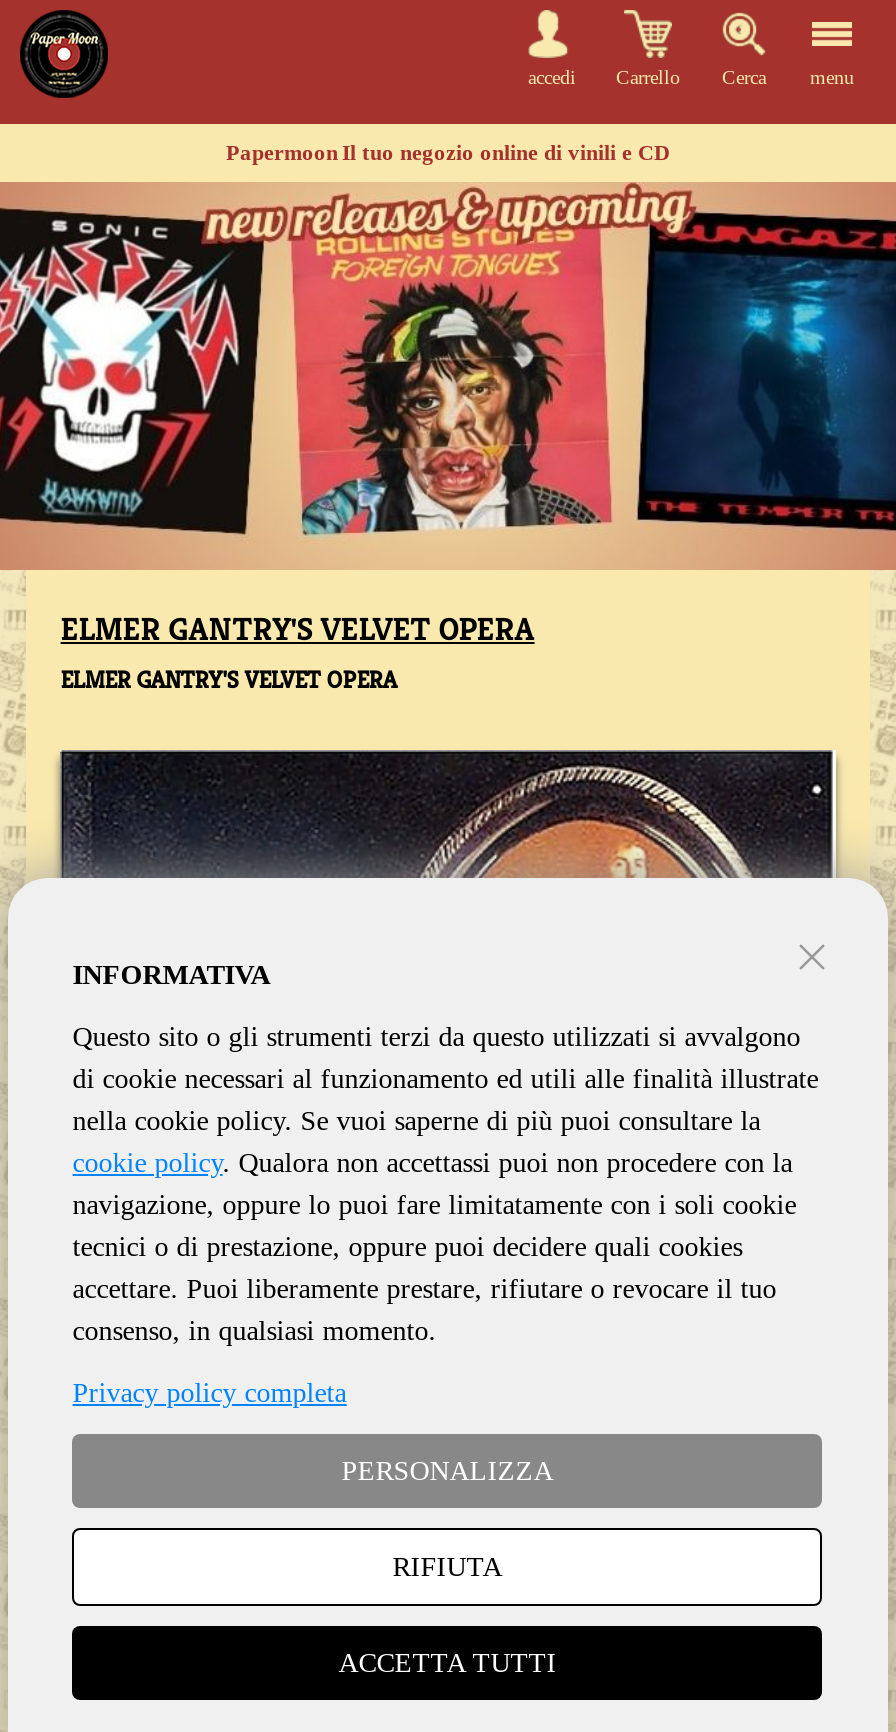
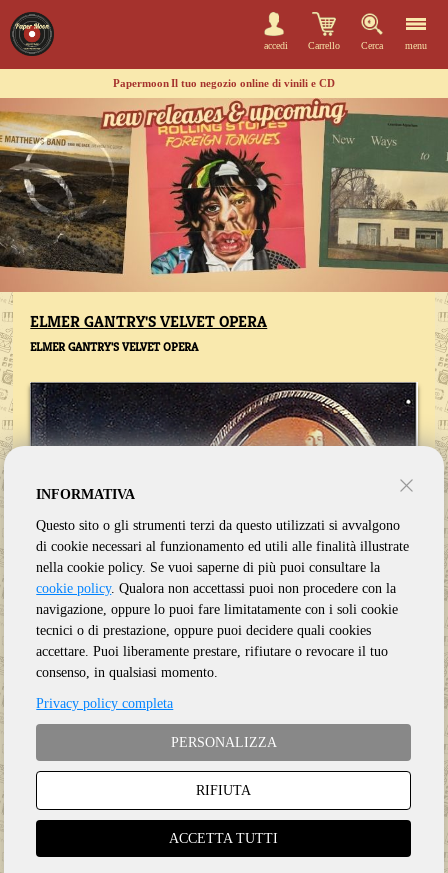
- [image]
+ [image]

- [image]
+ [image]
